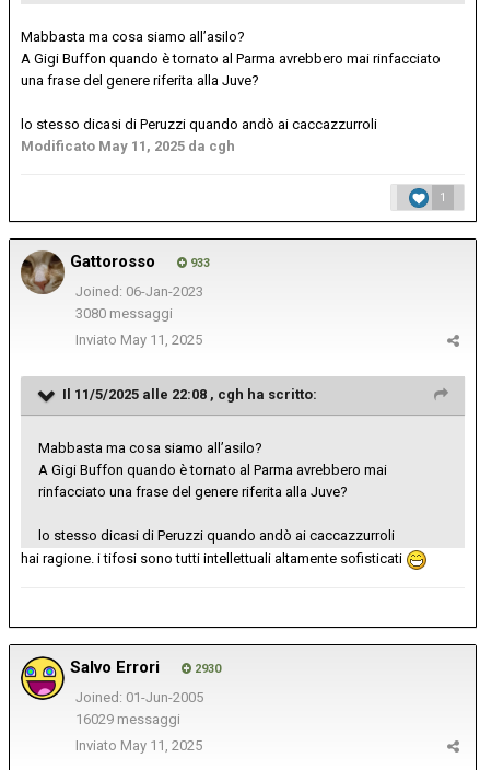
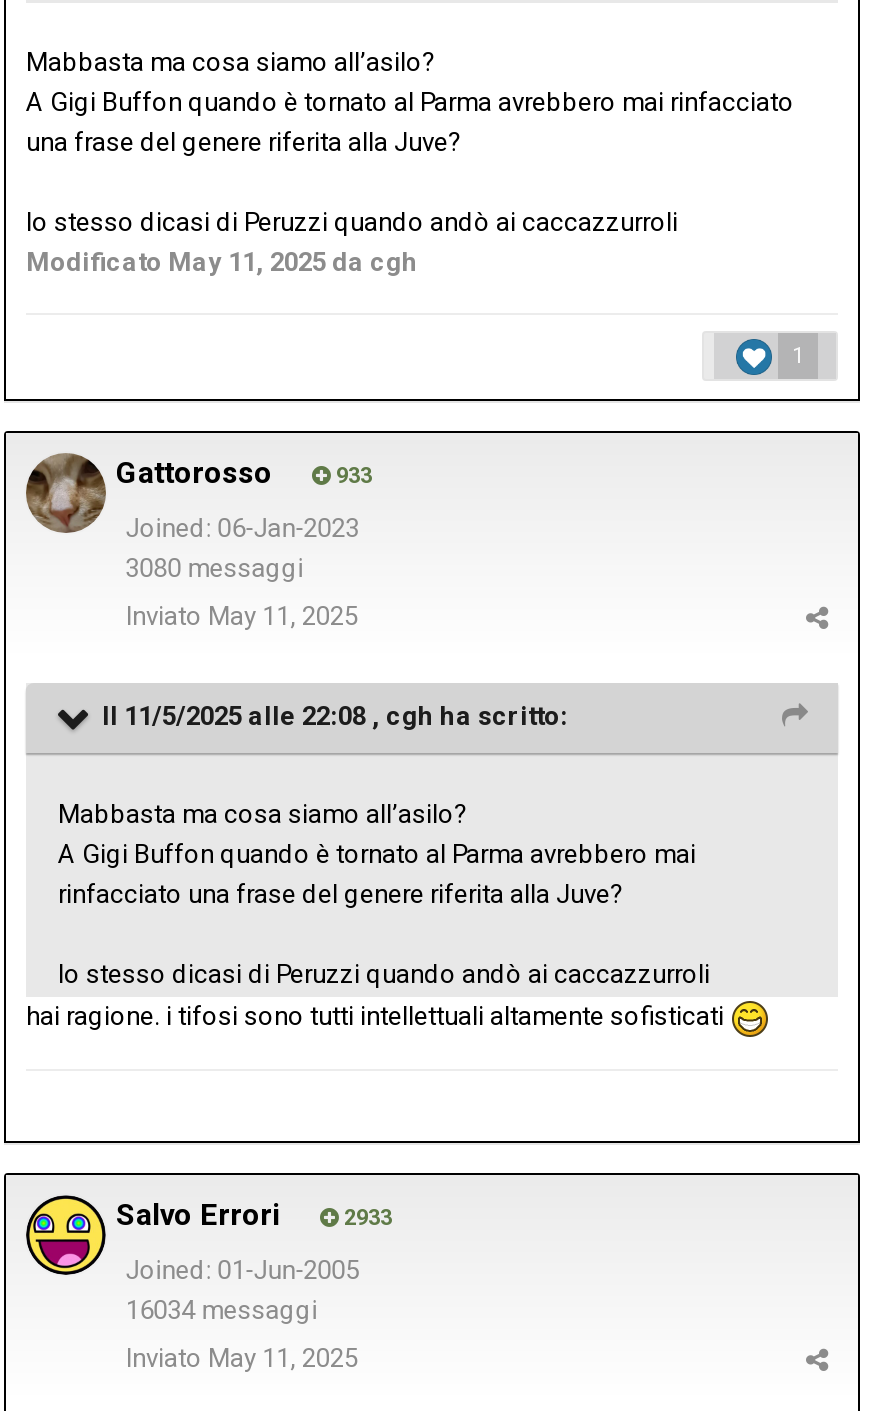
- 2930
+ 2933

- 16029 messaggi
+ 16034 messaggi
